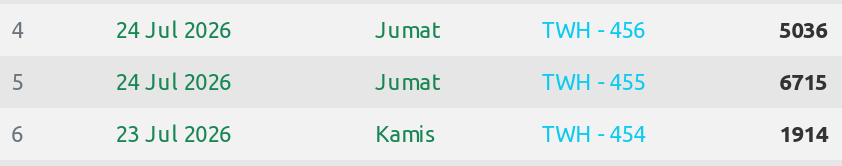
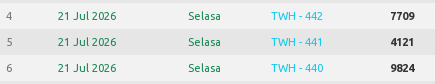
- 24 Jul 2026
- Jumat
- TWH - 456
- 5036
+ 21 Jul 2026
+ Selasa
+ TWH - 442
+ 7709

- 24 Jul 2026
- Jumat
- TWH - 455
- 6715
+ 21 Jul 2026
+ Selasa
+ TWH - 441
+ 4121

- 23 Jul 2026
- Kamis
- TWH - 454
- 1914
+ 21 Jul 2026
+ Selasa
+ TWH - 440
+ 9824
